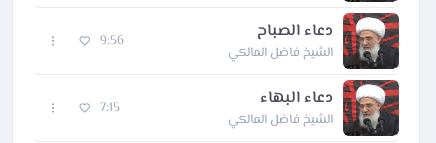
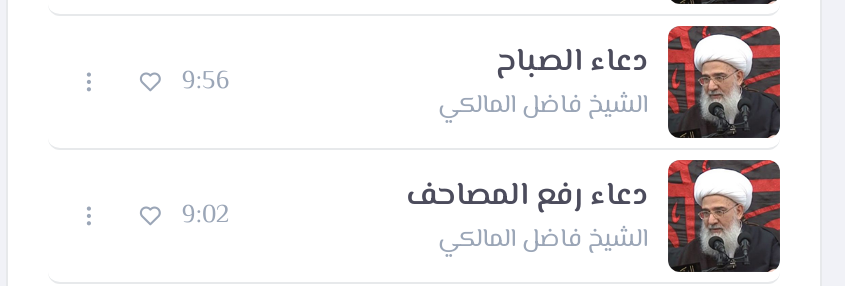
- دعاء البهاء
+ دعاء رفع المصاحف

- 7:15
+ 9:02
